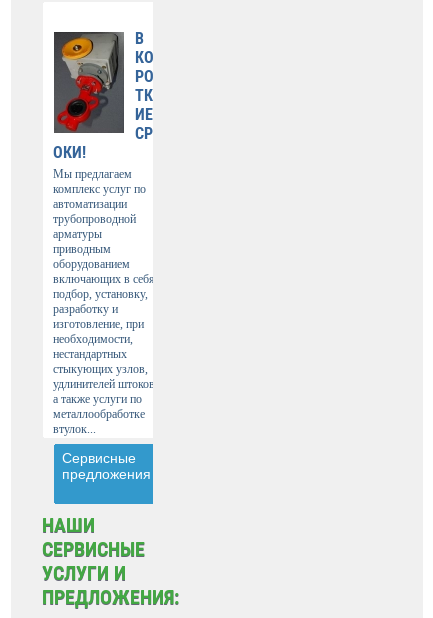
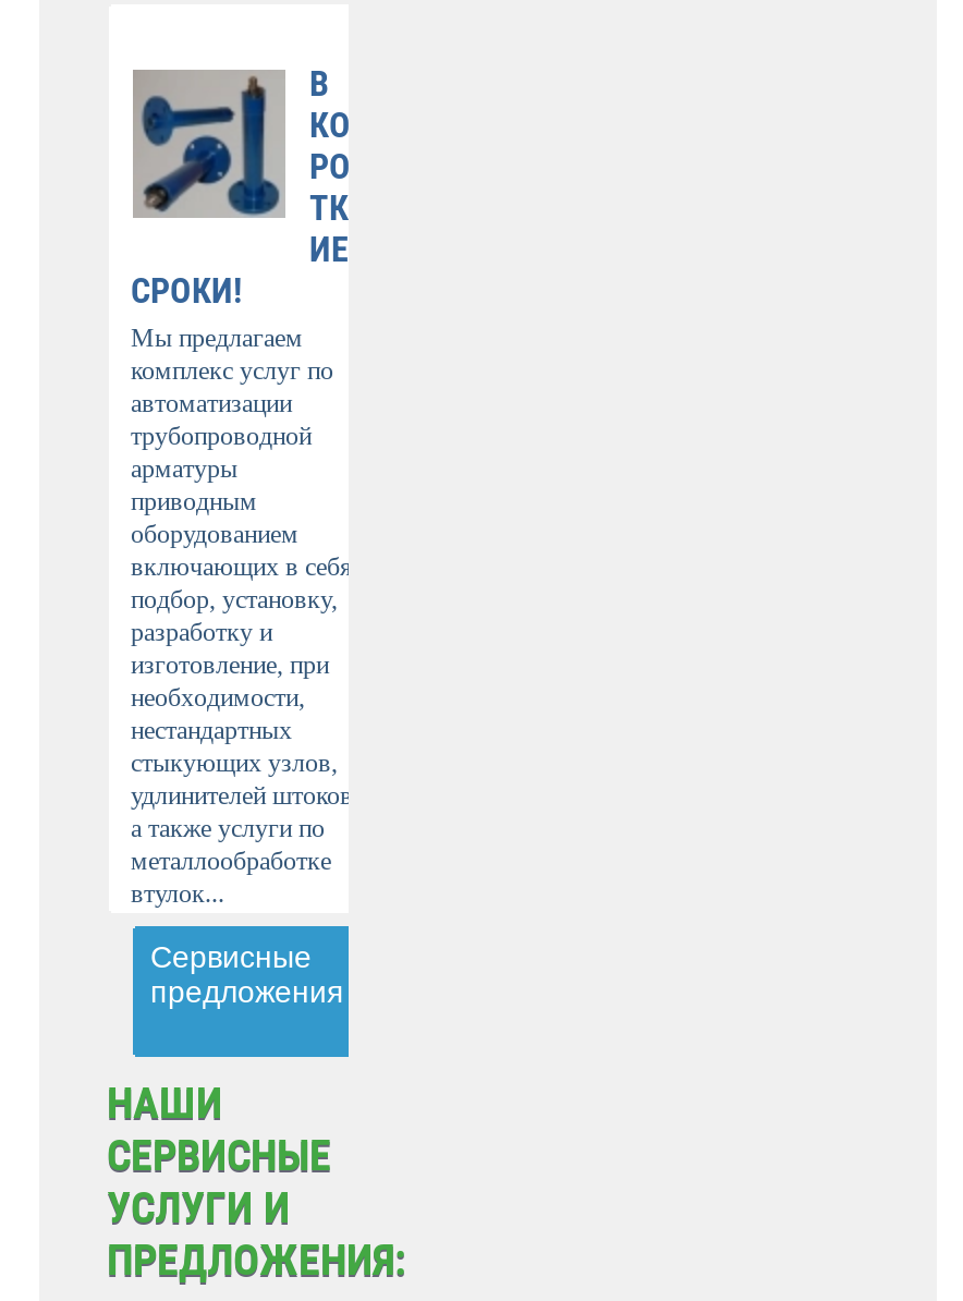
- [image]
+ [image]
